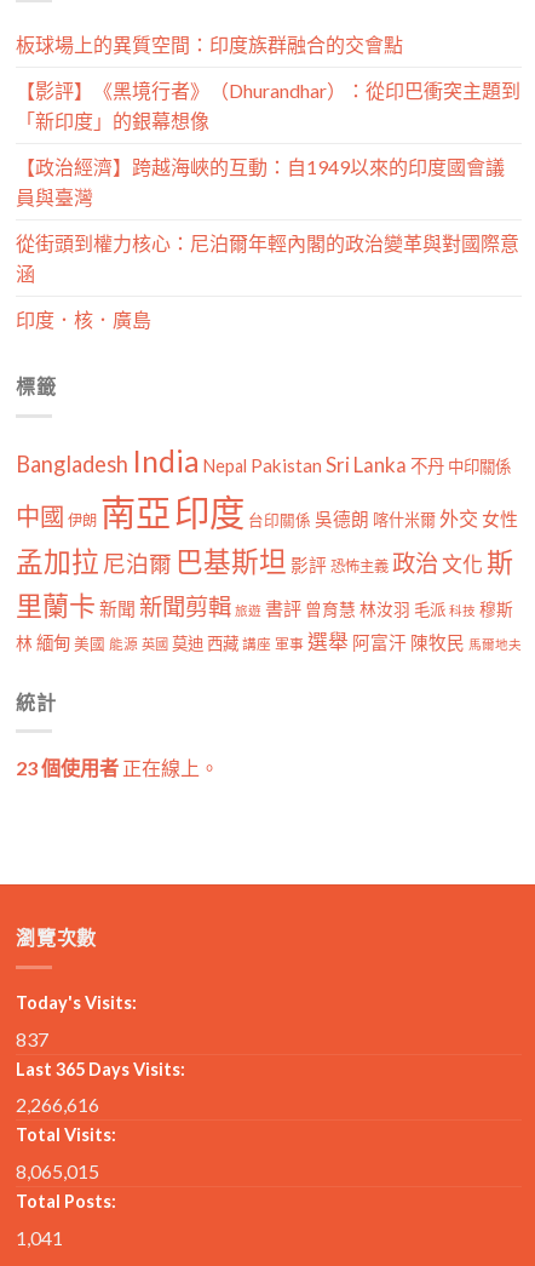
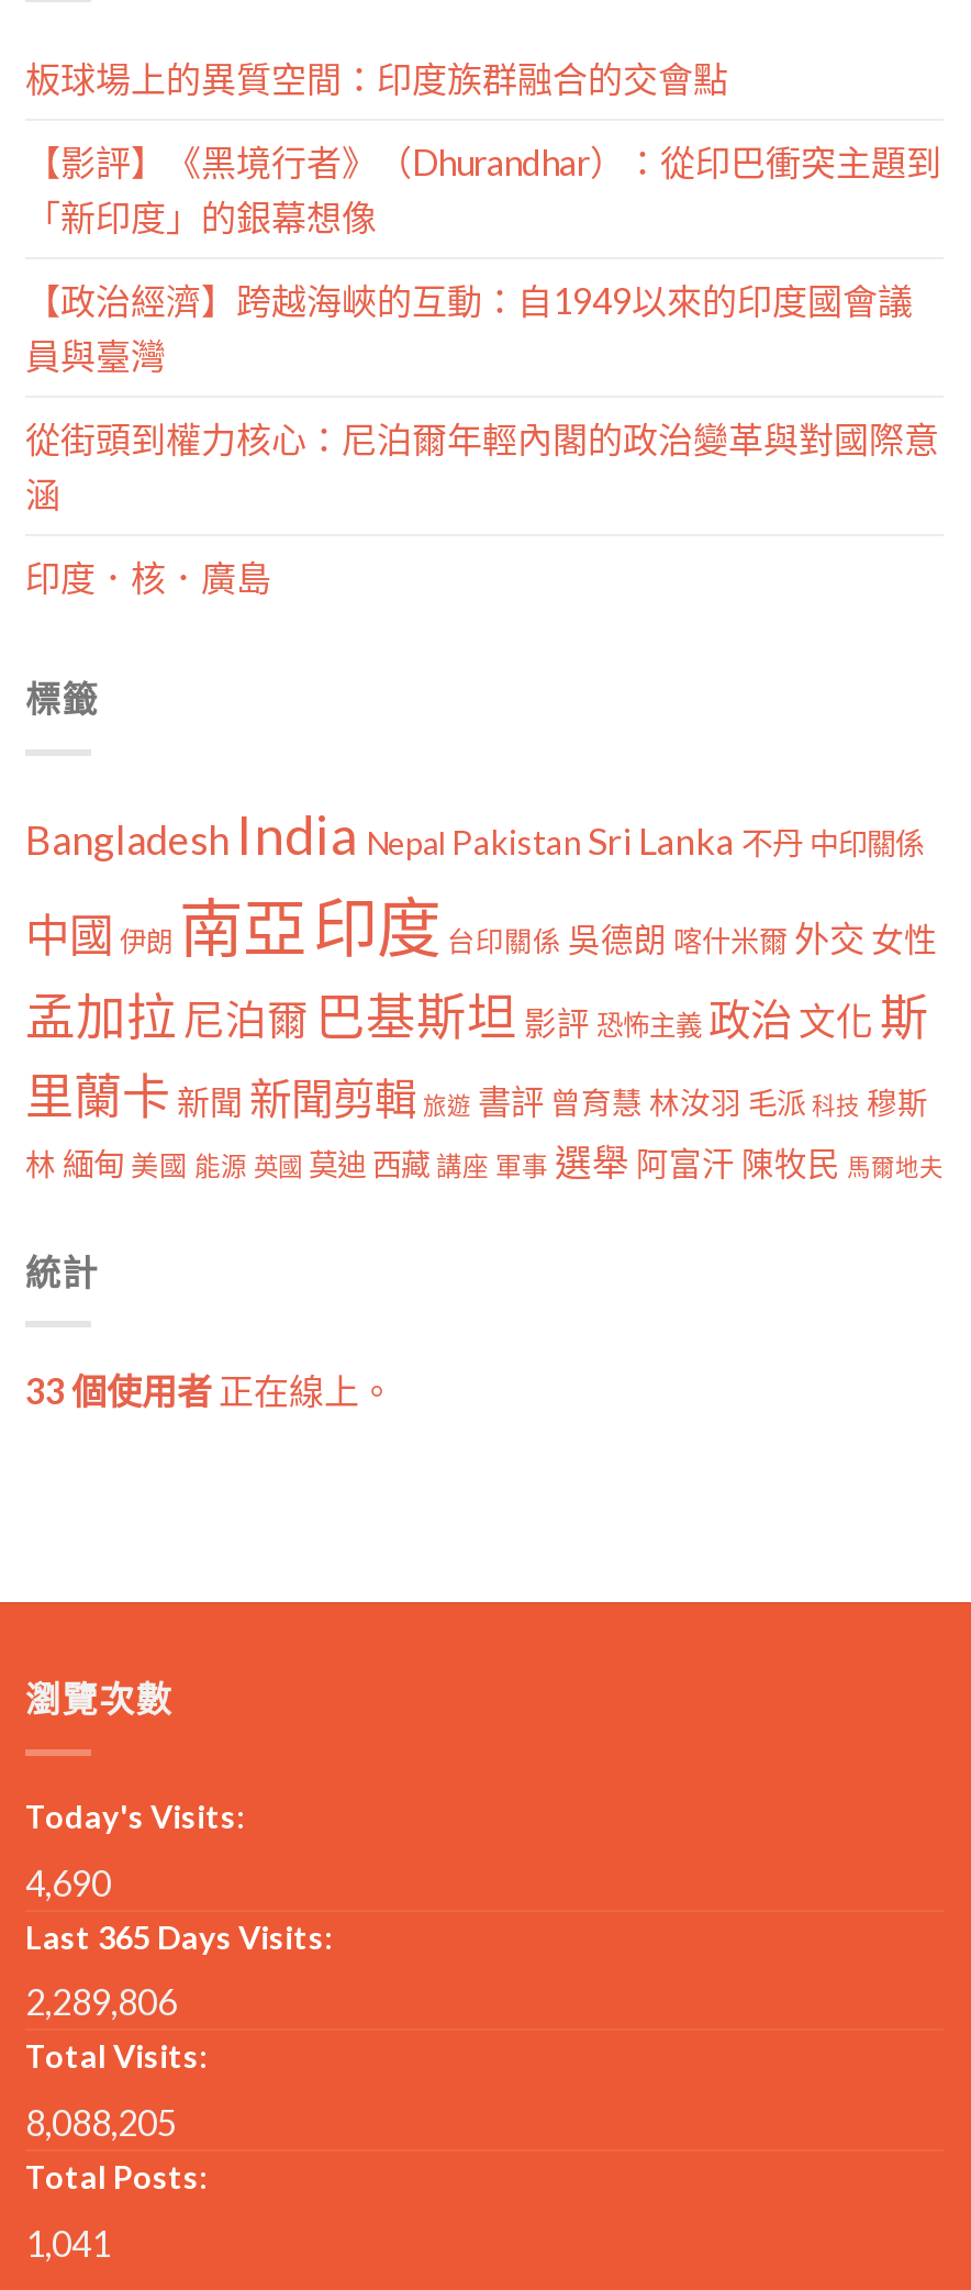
- 23 個使用者正在線上。
+ 33 個使用者正在線上。

- 837
+ 4,690

- 2,266,616
+ 2,289,806

- 8,065,015
+ 8,088,205
